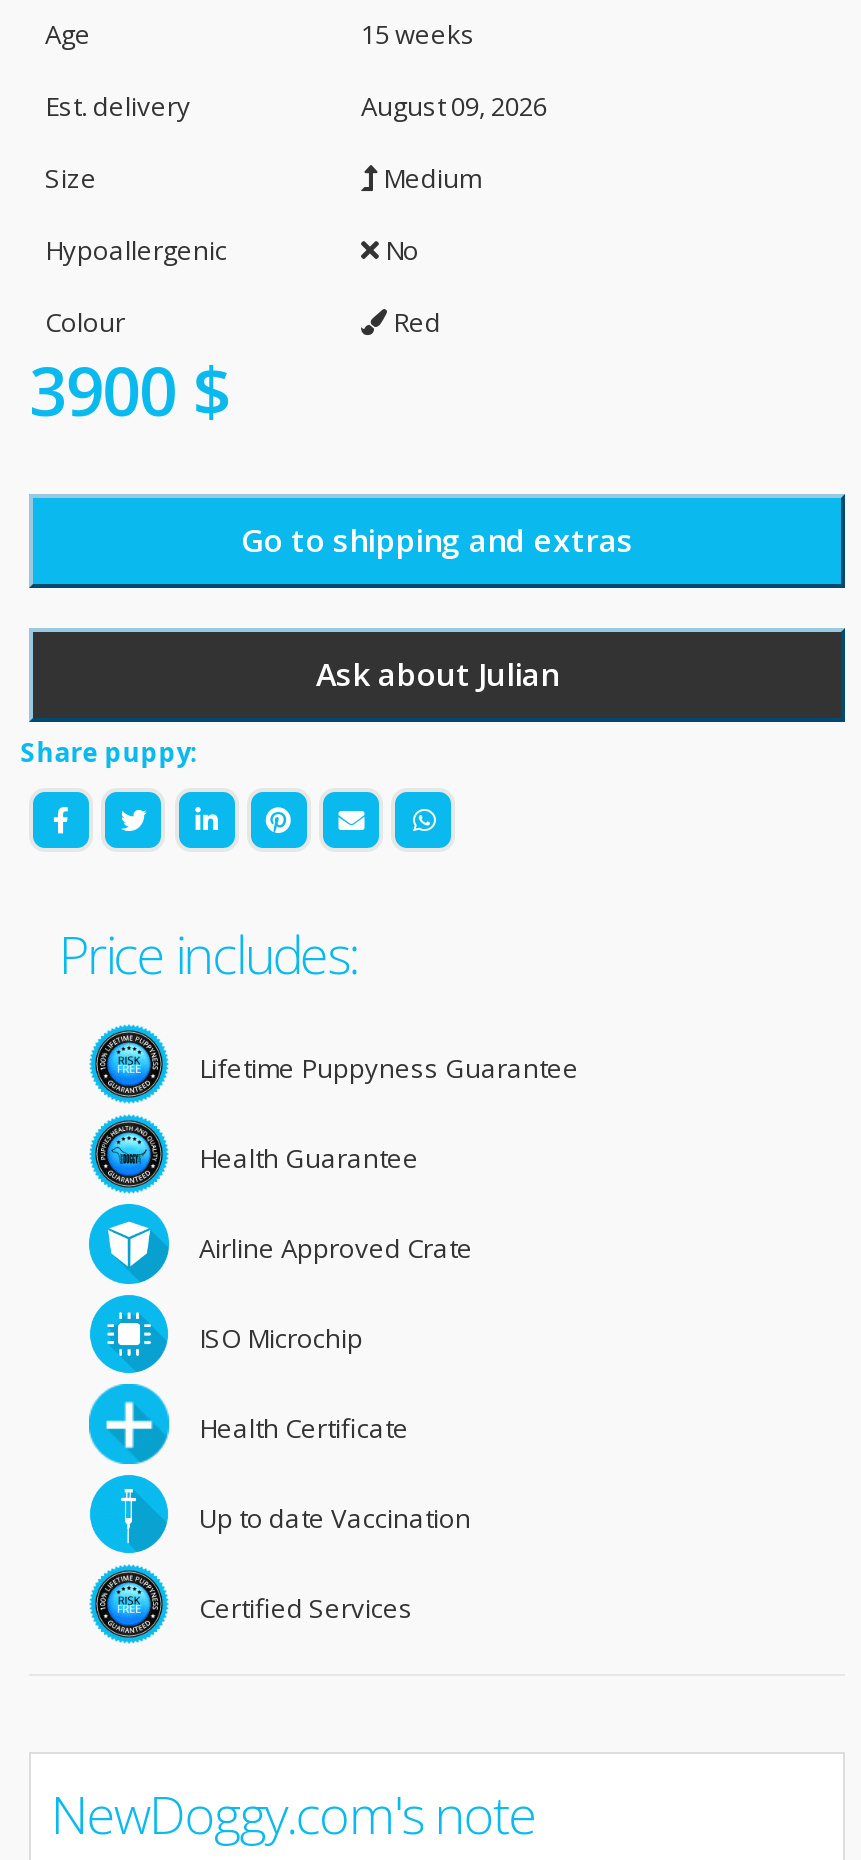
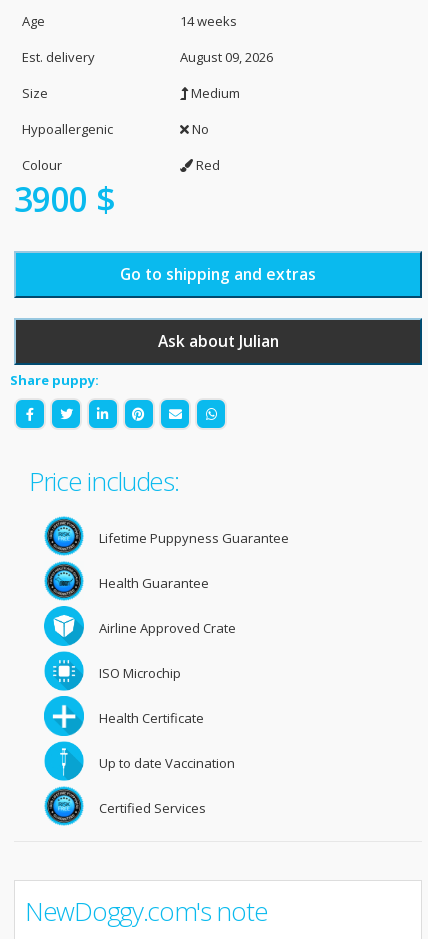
- 15 weeks
+ 14 weeks
